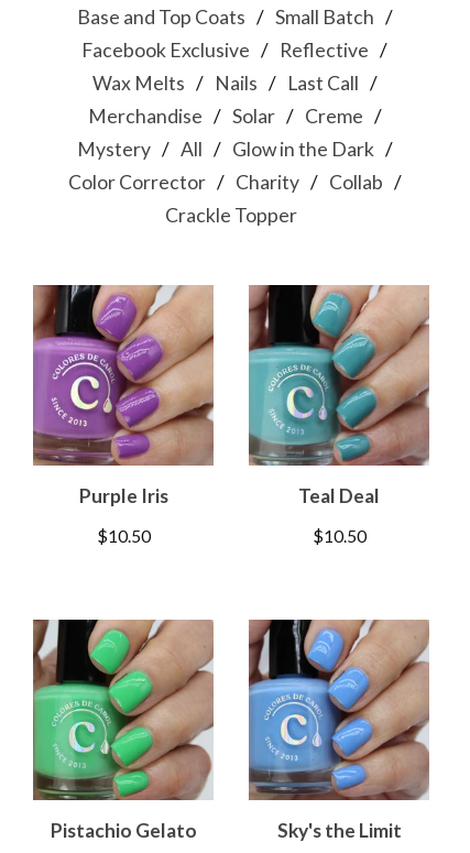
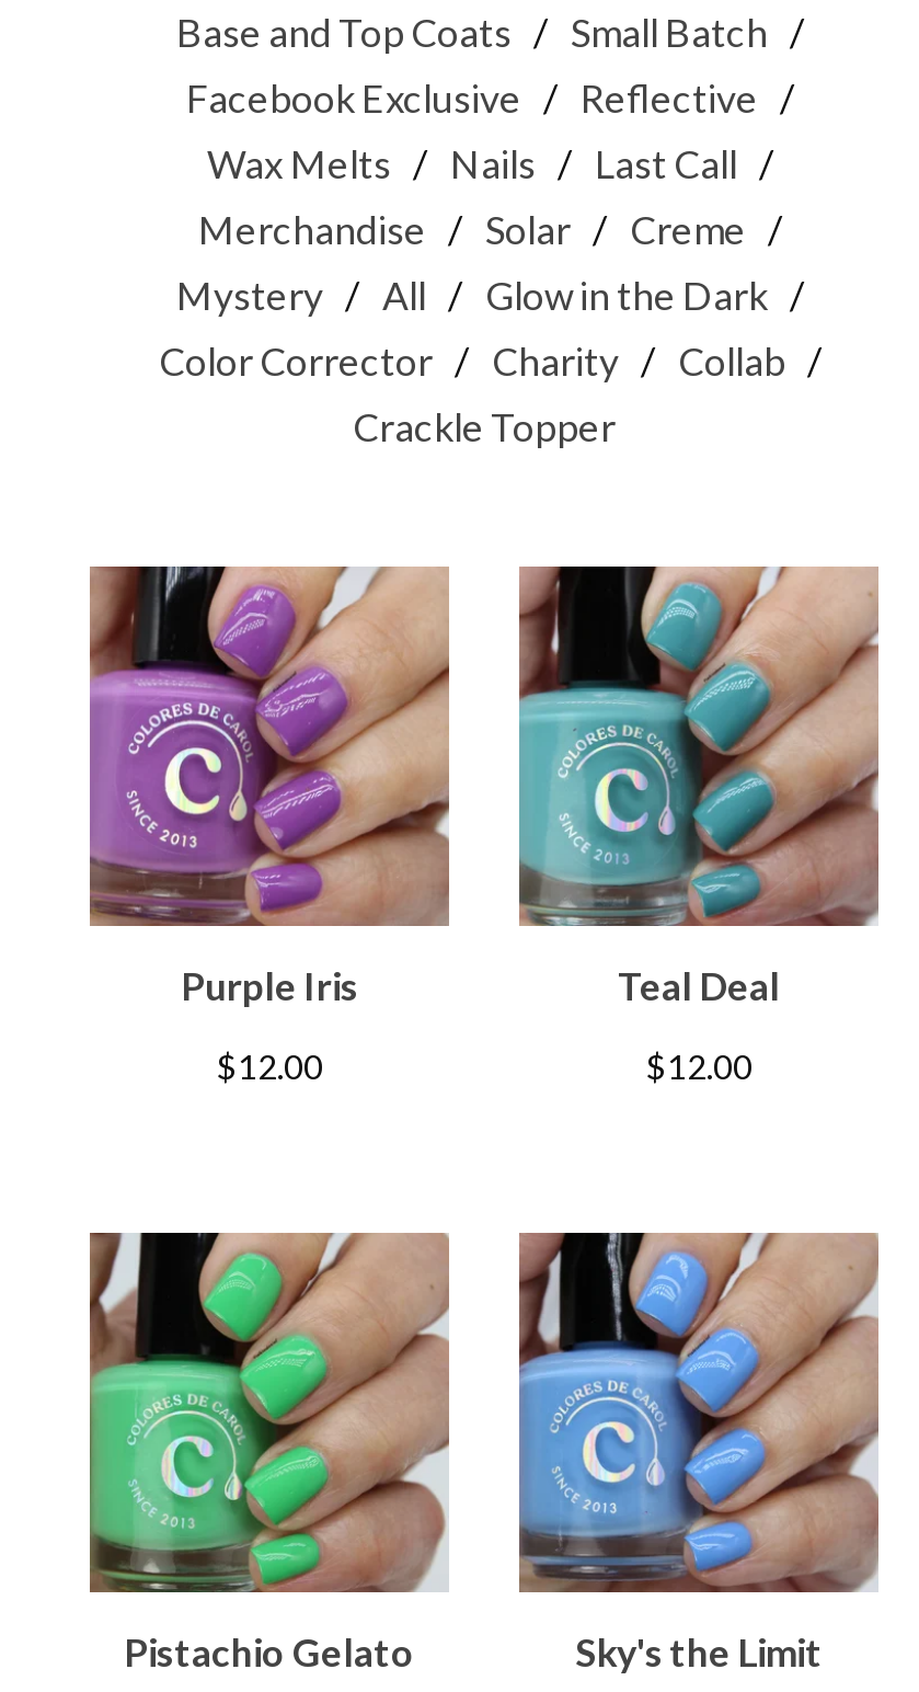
- $10.50
+ $12.00

- $10.50
+ $12.00
